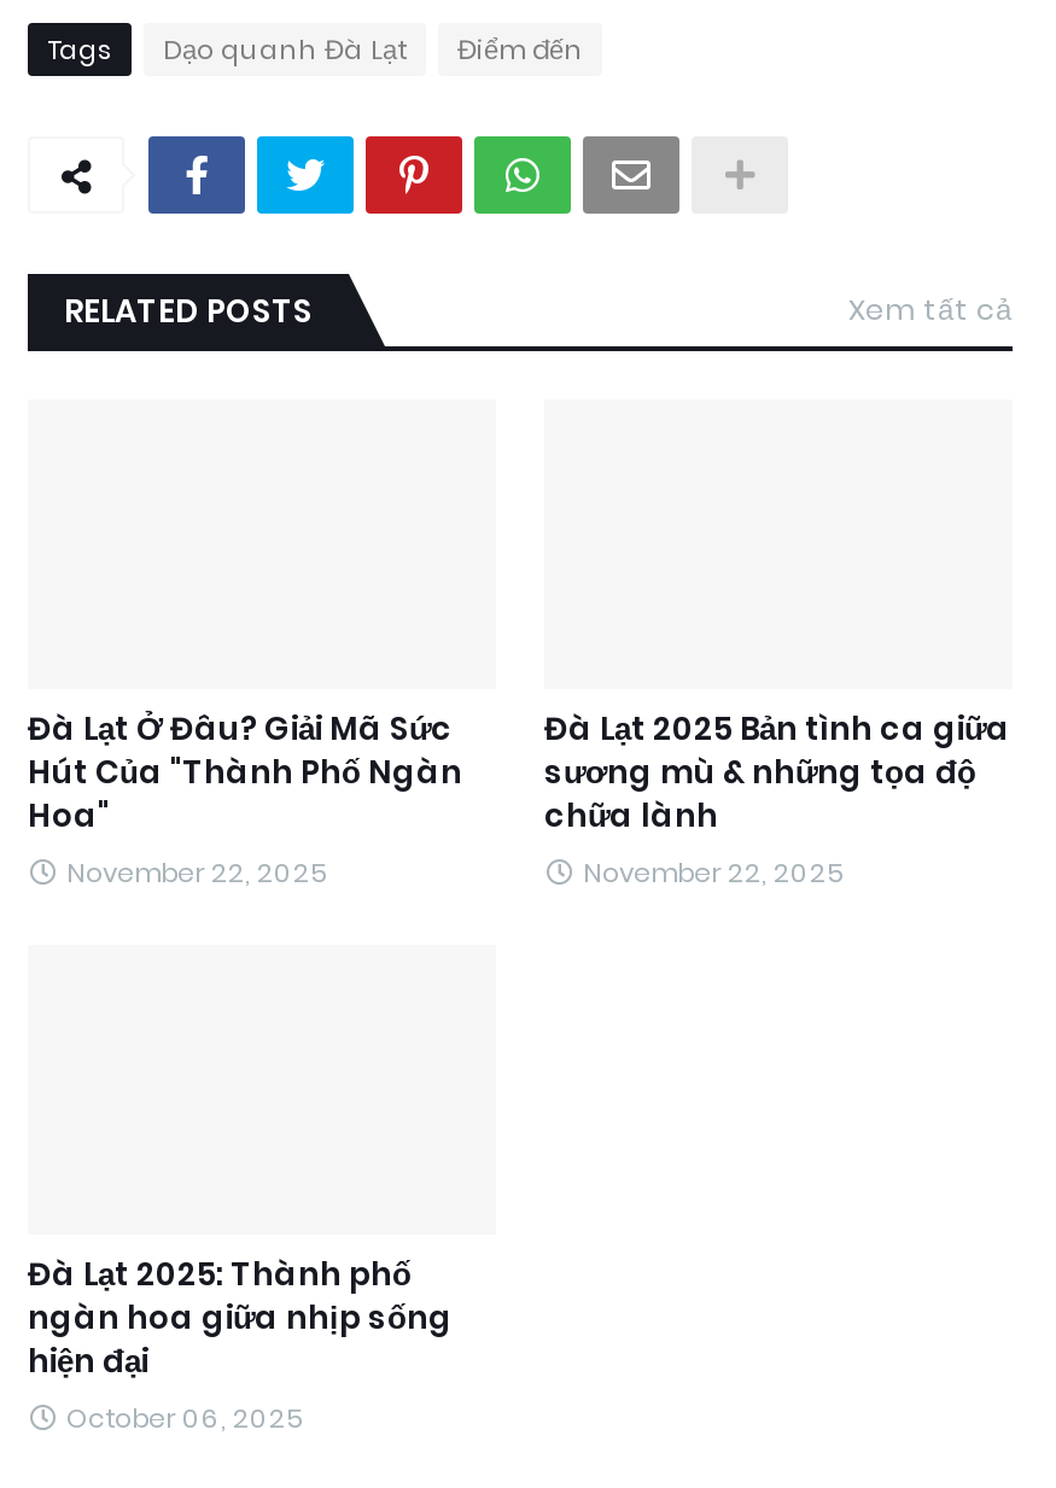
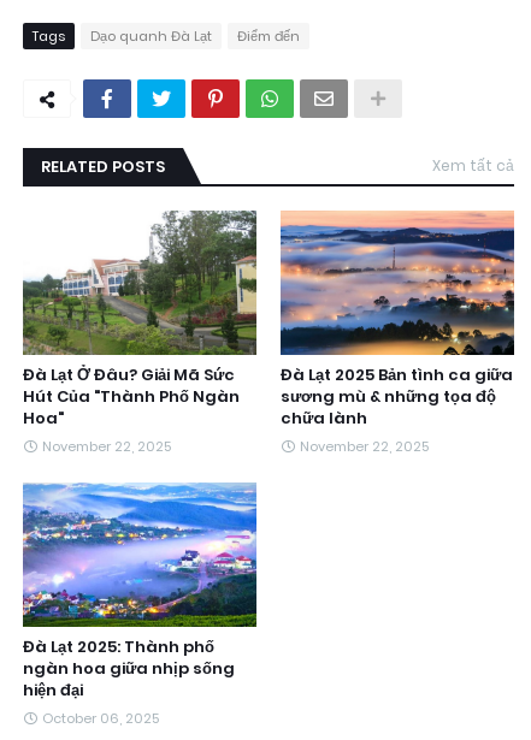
+ [image]

+ [image]

+ [image]
